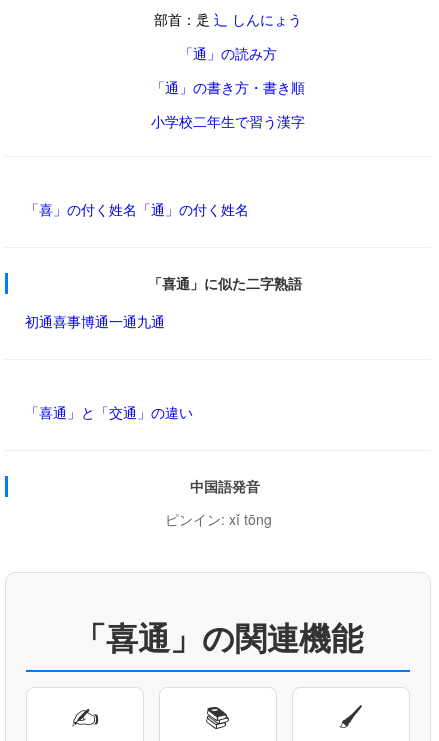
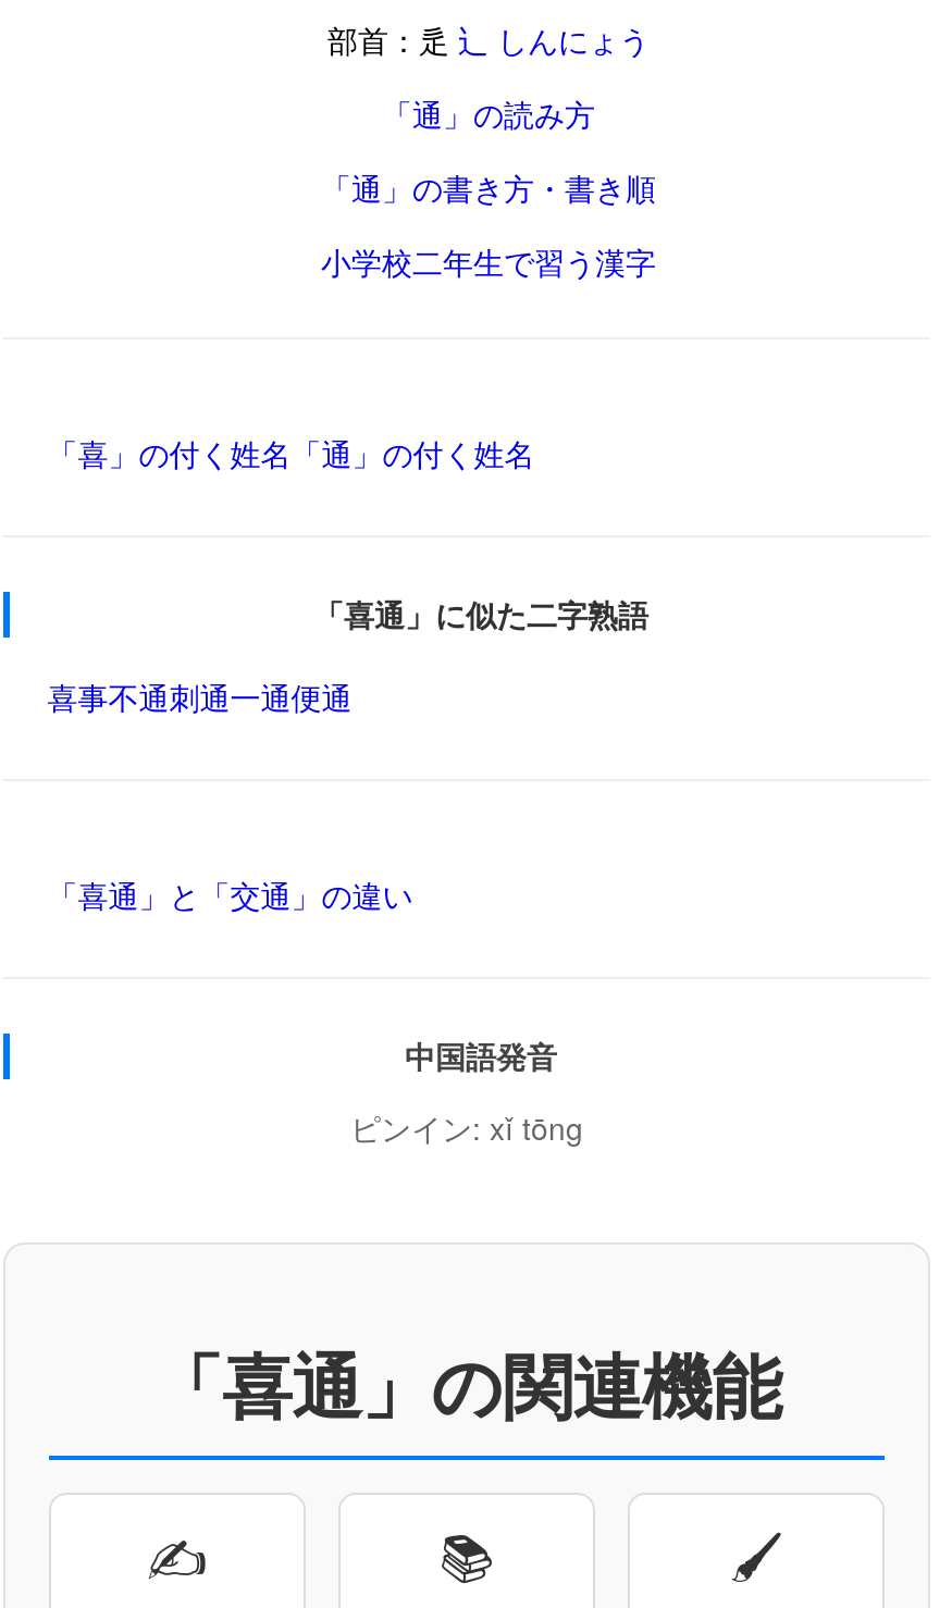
- 初通喜事博通一通九通
+ 喜事不通刺通一通便通
